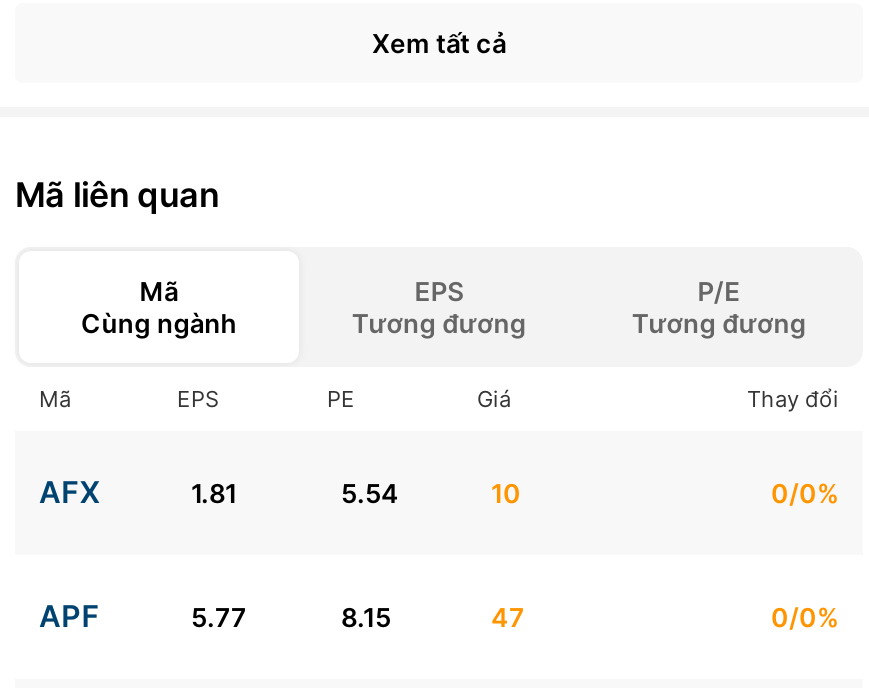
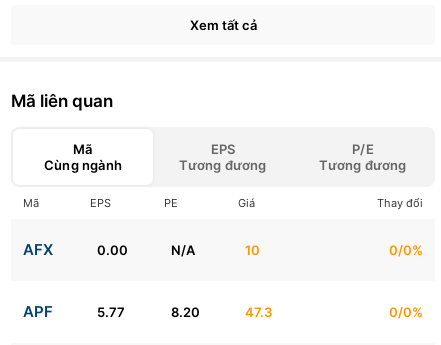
- 1.81
- 5.54
+ 0.00
+ N/A

- 8.15
+ 8.20

- 47
+ 47.3
